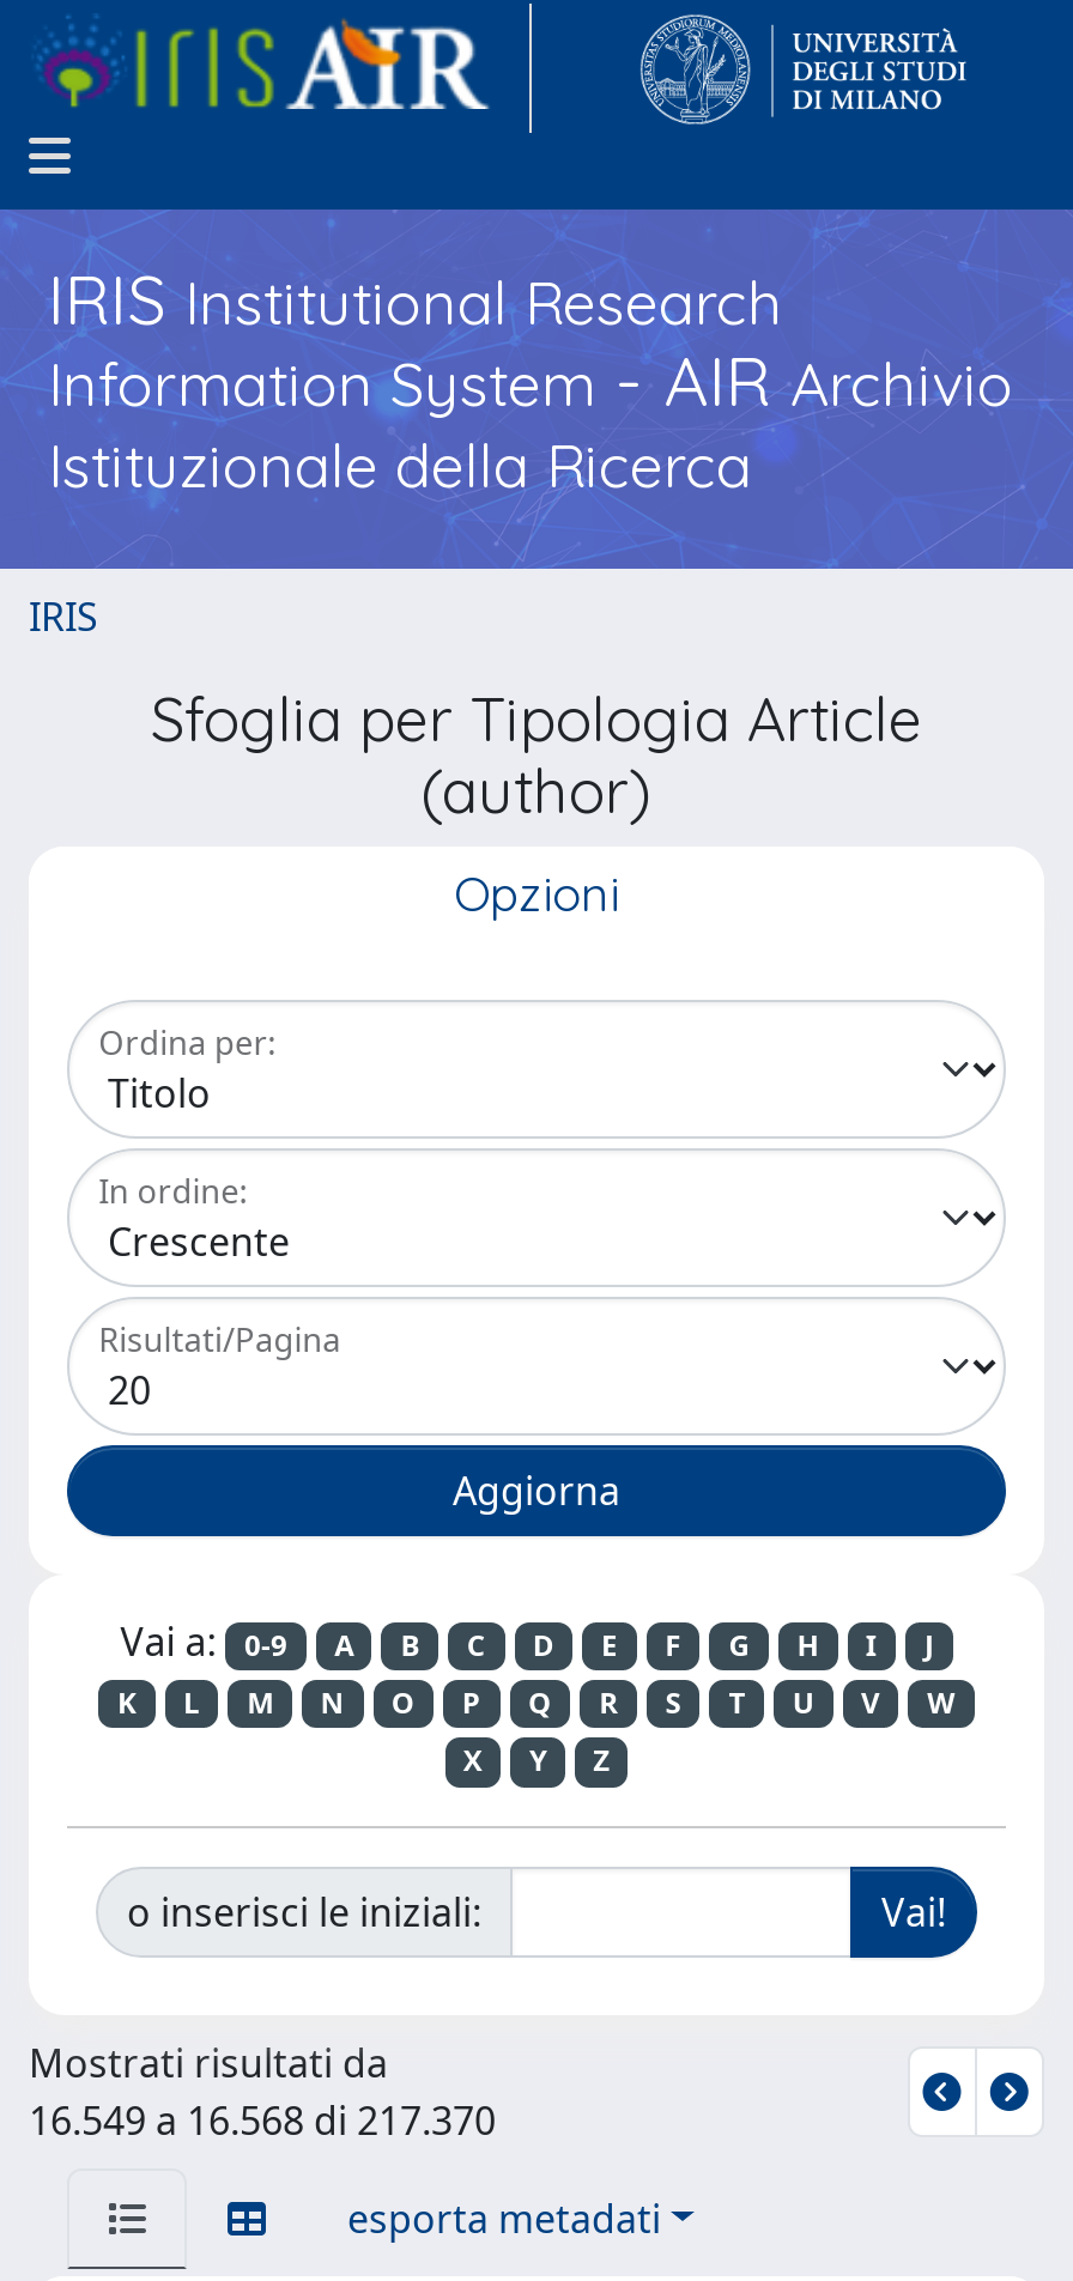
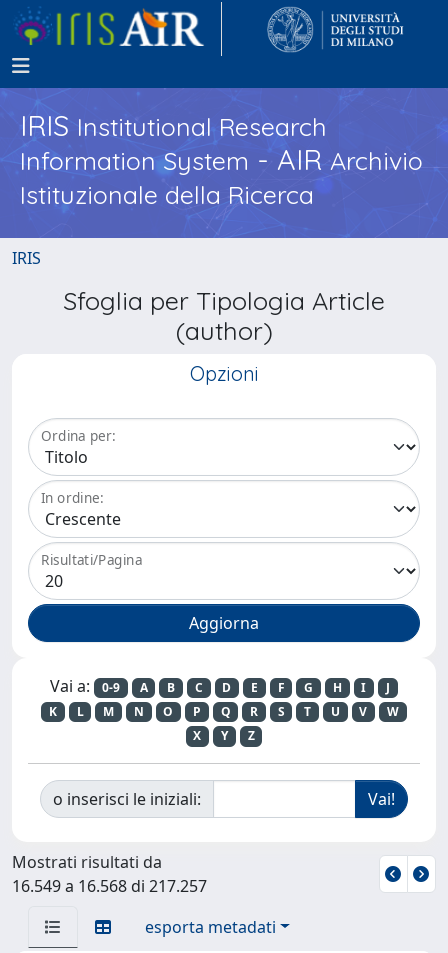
- 16.549 a 16.568 di 217.370
+ 16.549 a 16.568 di 217.257
